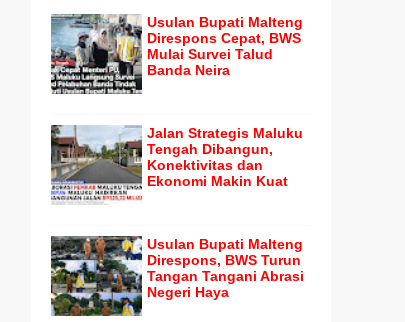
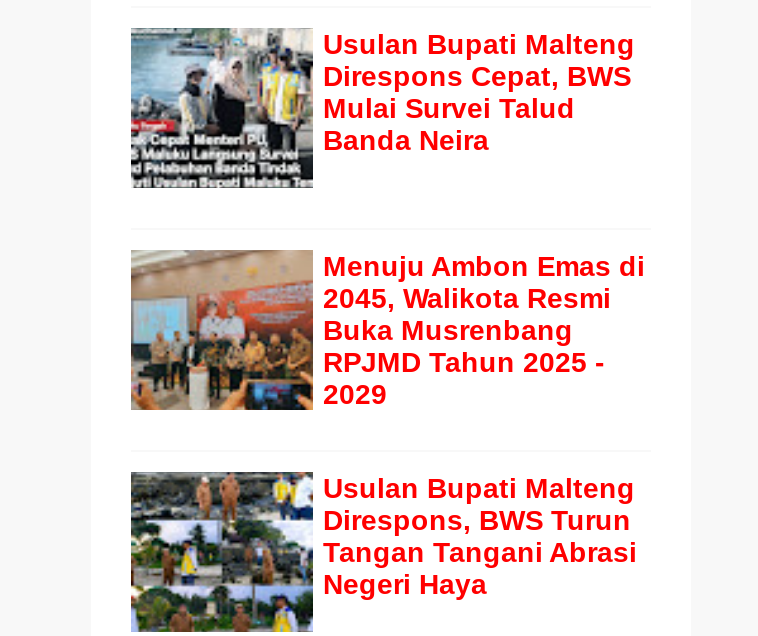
- [image]
- Jalan Strategis Maluku
- Tengah Dibangun,
- Konektivitas dan
- Ekonomi Makin Kuat
+ [image]
+ Menuju Ambon Emas di
+ 2045, Walikota Resmi
+ Buka Musrenbang
+ RPJMD Tahun 2025 -
+ 2029
